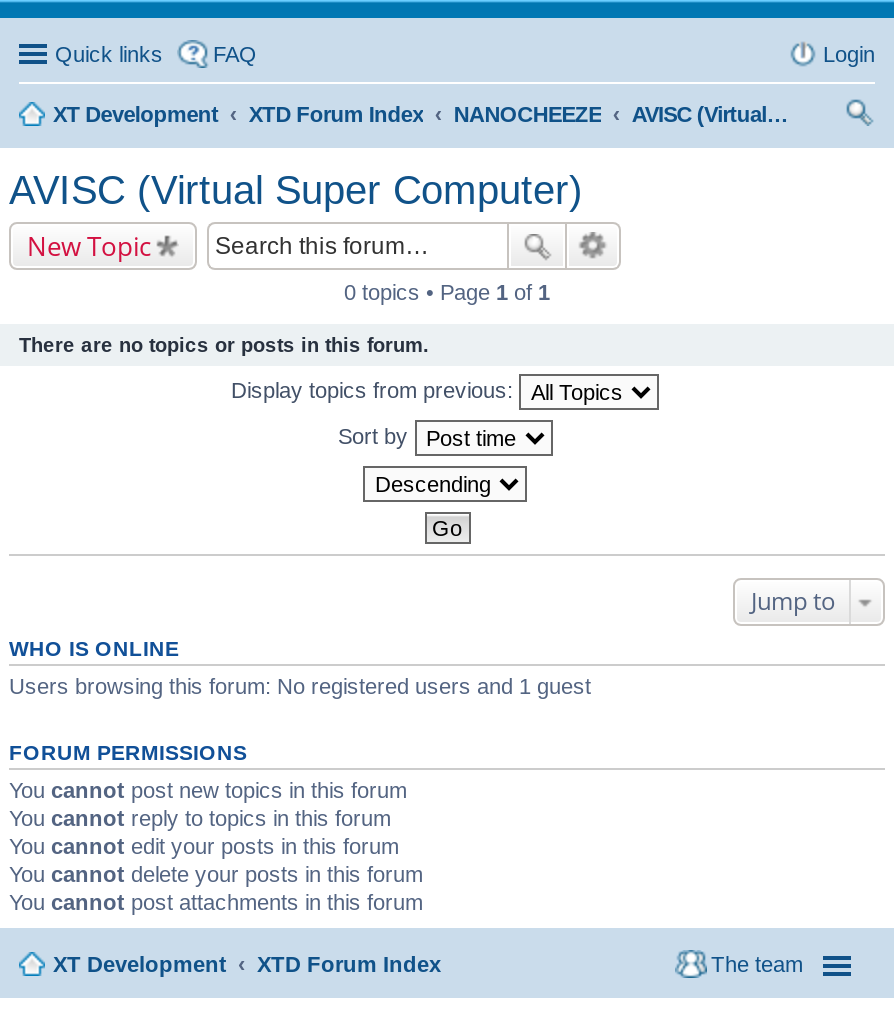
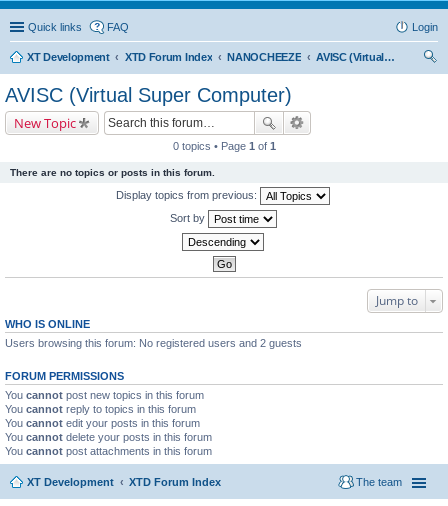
- Users browsing this forum: No registered users and 1 guest
+ Users browsing this forum: No registered users and 2 guests
